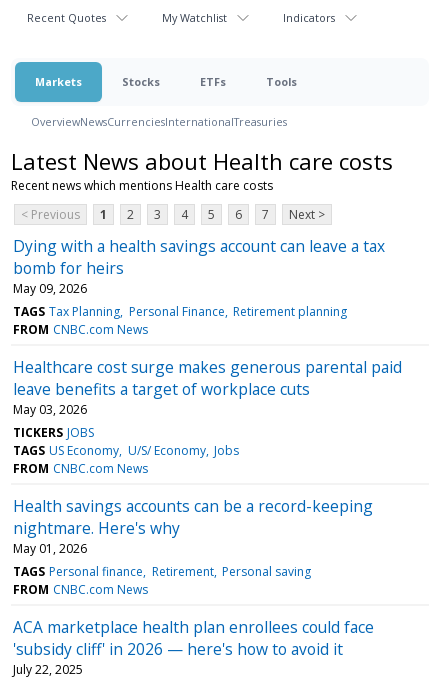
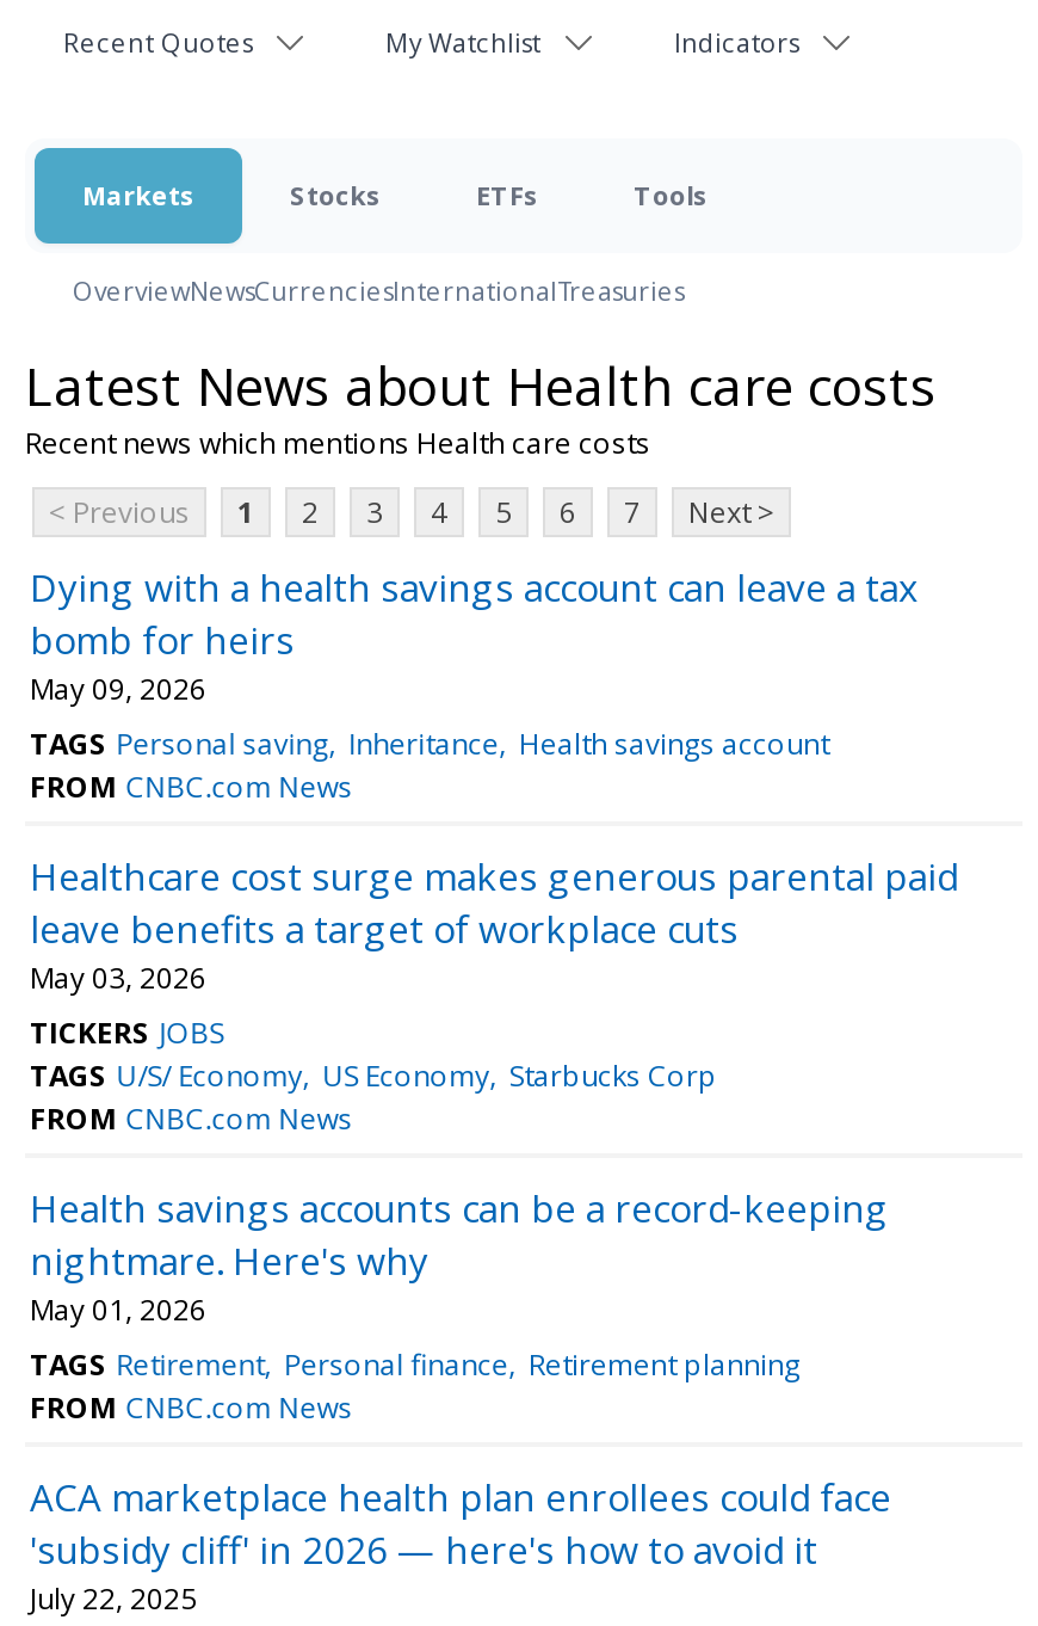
- TAGS Tax Planning Personal Finance Retirement planning
+ TAGS Personal saving Inheritance Health savings account

- TAGS US Economy U/S/ Economy Jobs
+ TAGS U/S/ Economy US Economy Starbucks Corp

- TAGS Personal finance Retirement Personal saving
+ TAGS Retirement Personal finance Retirement planning
